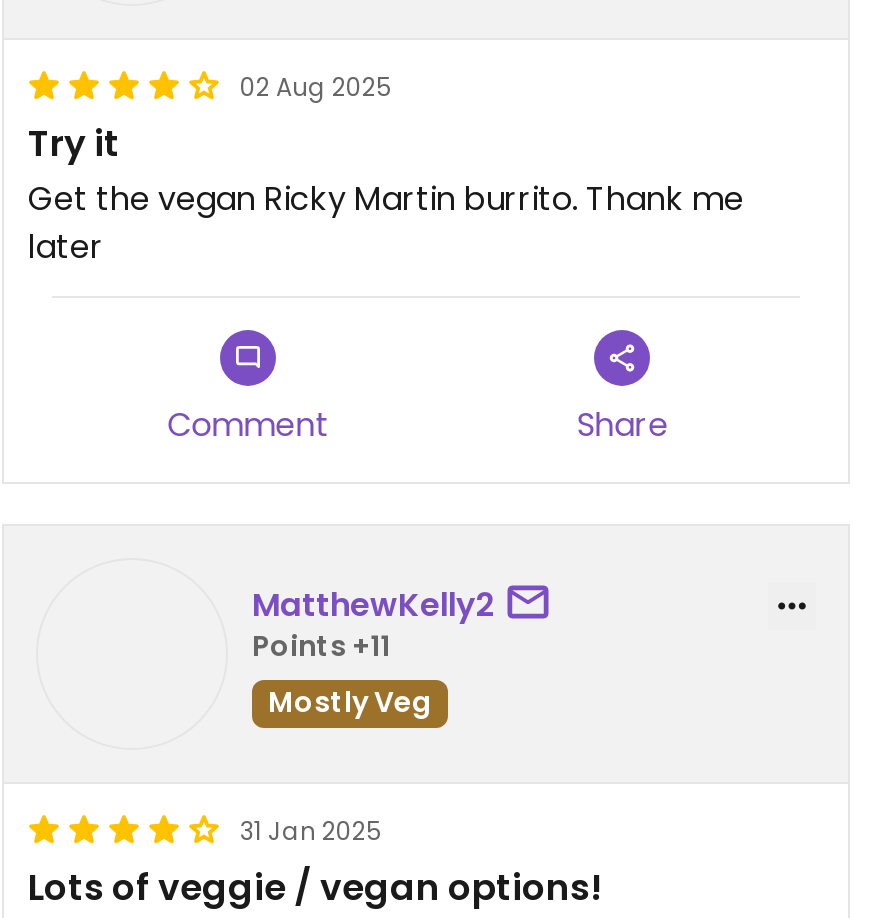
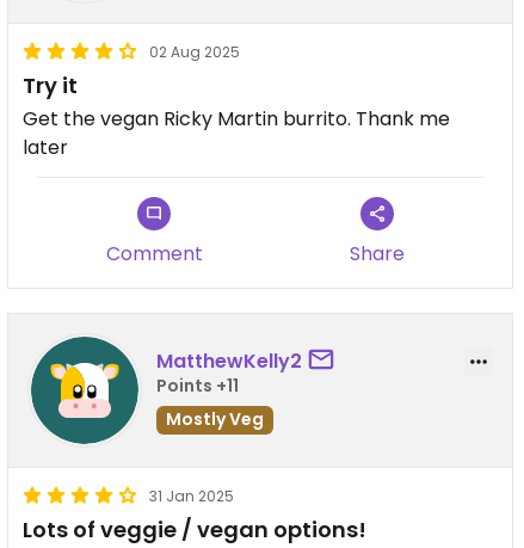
+ [image]
